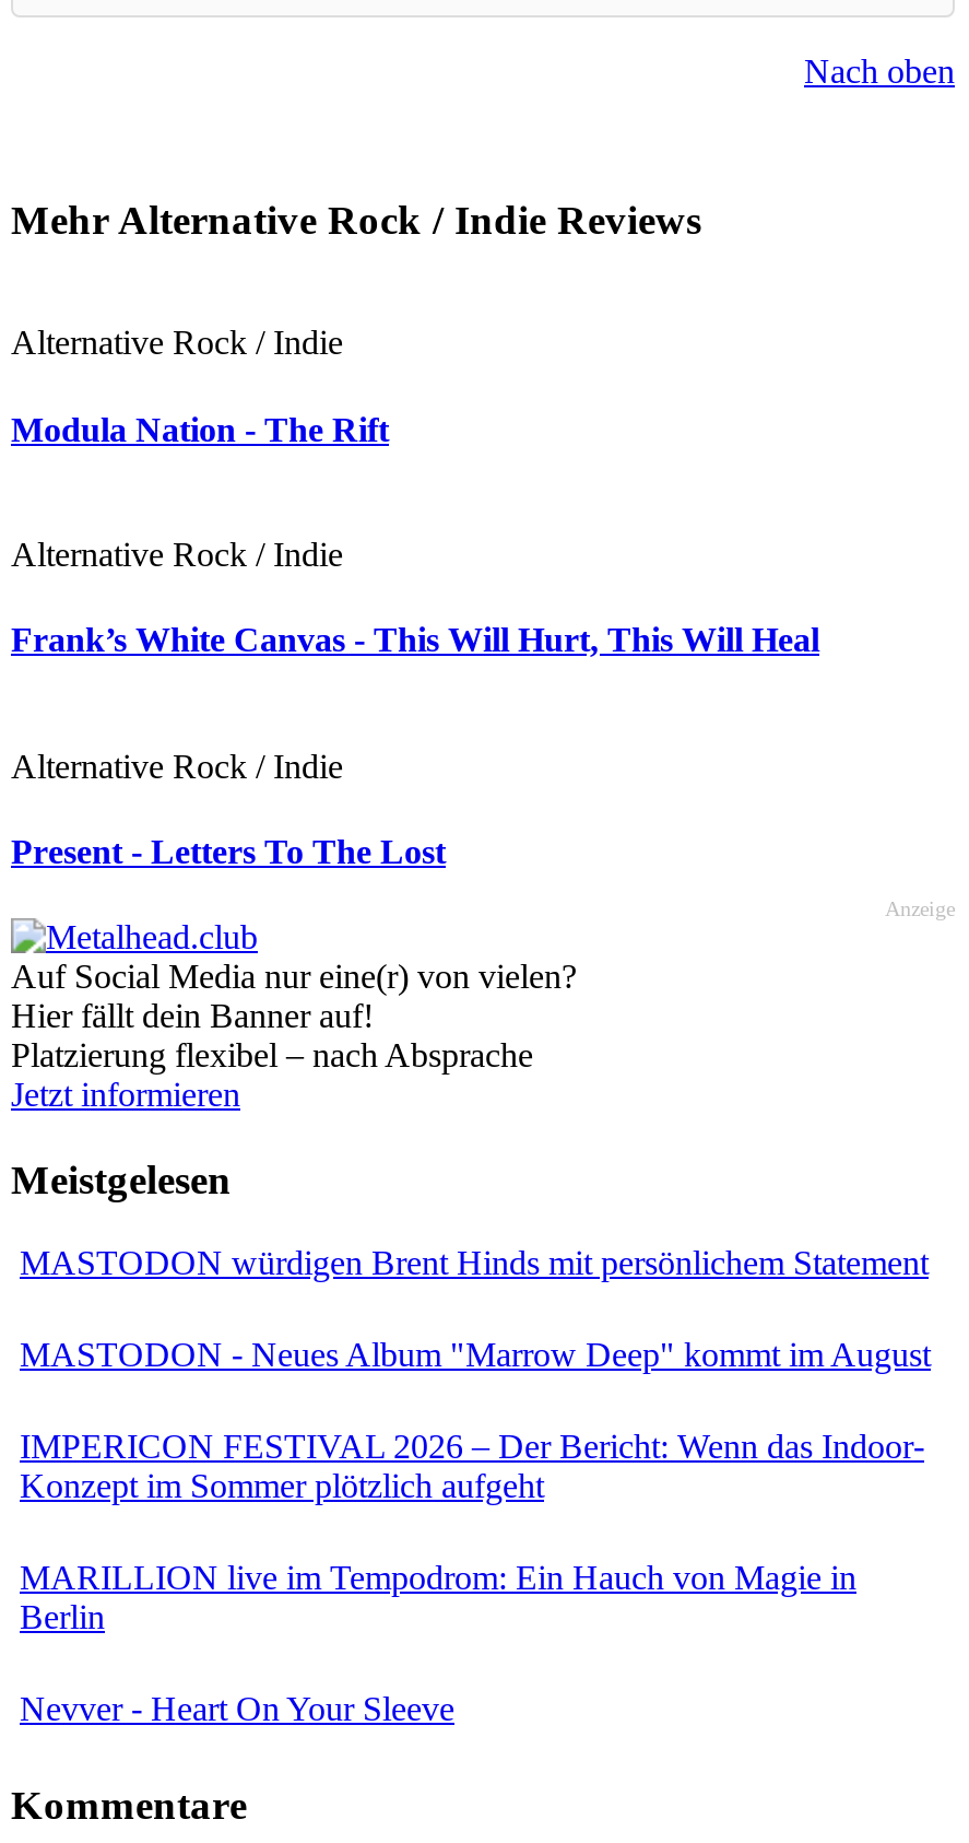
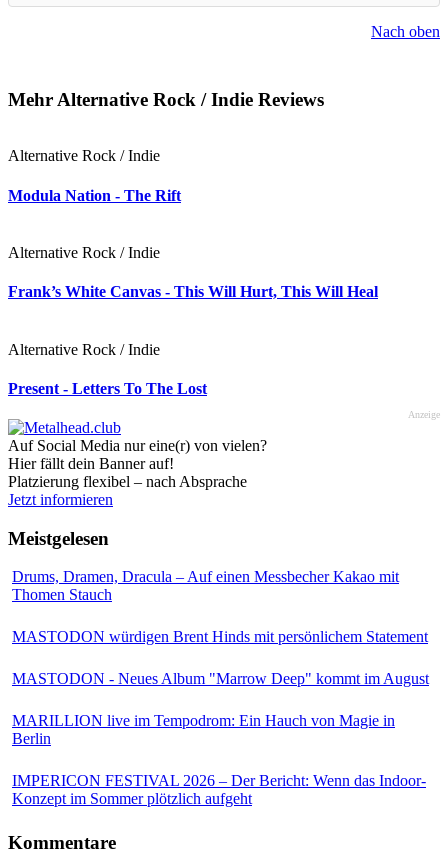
+ Drums, Dramen, Dracula – Auf einen Messbecher Kakao mit
+ Thomen Stauch

moved down: MASTODON würdigen Brent Hinds mit persönlichem Statement | MASTODON - Neues Album "Marrow Deep" kommt im August

moved down: IMPERICON FESTIVAL 2026 – Der Bericht: Wenn das Indoor- | Konzept im Sommer plötzlich aufgeht

- Nevver - Heart On Your Sleeve
